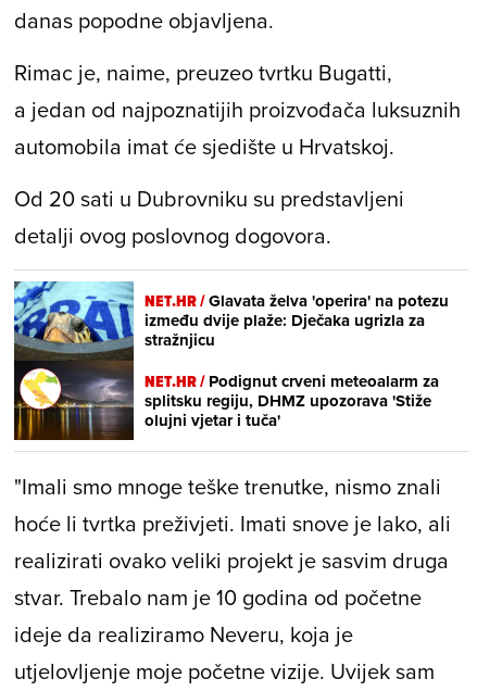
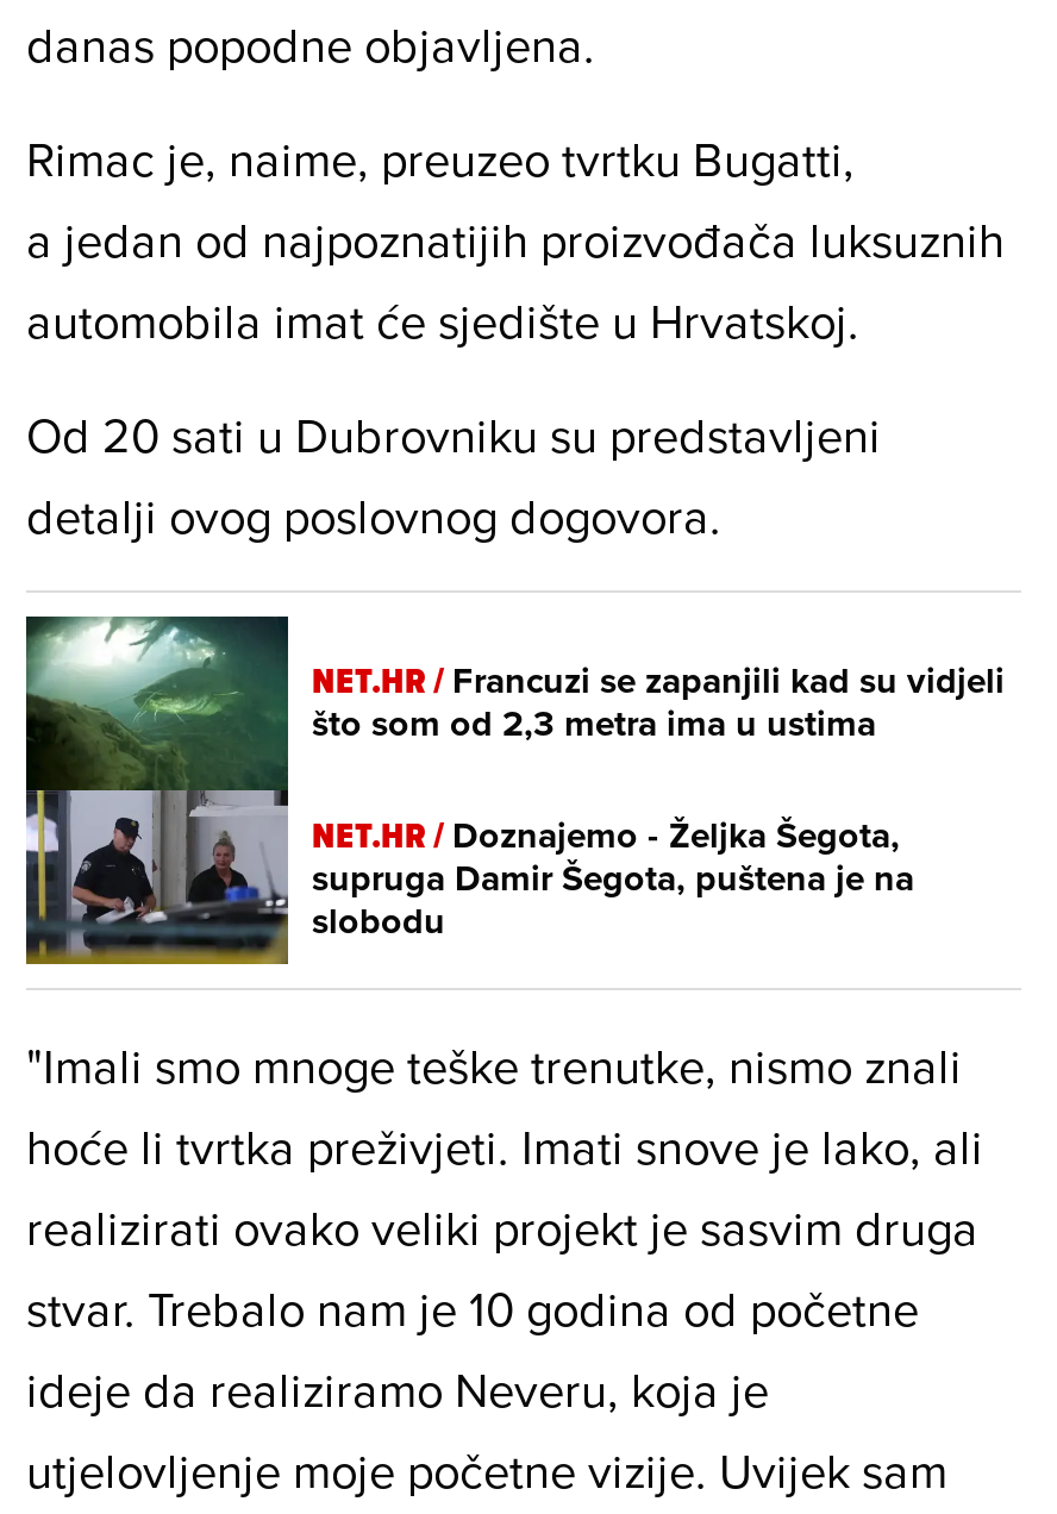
- [image]
- NET.HR / Glavata želva 'operira' na potezu
- između dvije plaže: Dječaka ugrizla za
- stražnjicu
+ [image]
+ NET.HR / Francuzi se zapanjili kad su vidjeli
+ što som od 2,3 metra ima u ustima

- NET.HR / Podignut crveni meteoalarm za
- splitsku regiju, DHMZ upozorava 'Stiže
- olujni vjetar i tuča'
+ NET.HR / Doznajemo - Željka Šegota,
+ supruga Damir Šegota, puštena je na
+ slobodu
